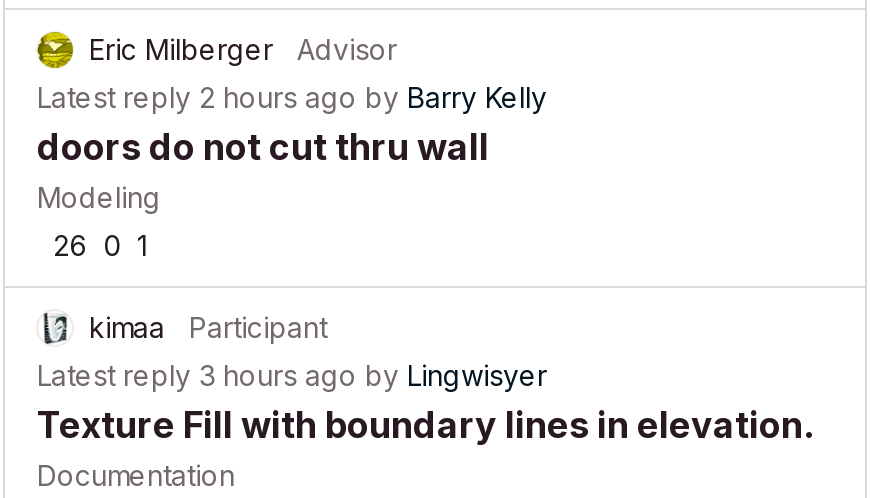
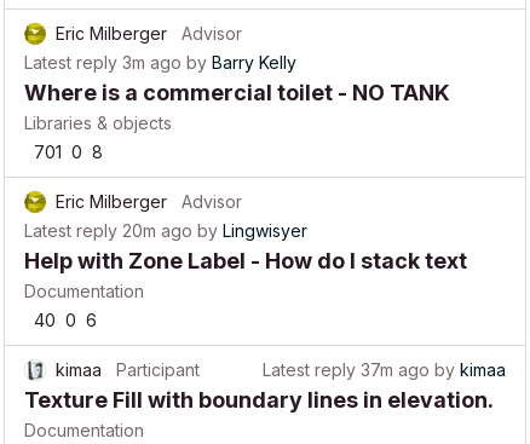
- Latest reply 2 hours ago by Barry Kelly
- doors do not cut thru wall
- Modeling
- 26 0 1
+ Latest reply 3m ago by Barry Kelly
+ Where is a commercial toilet - NO TANK
+ Libraries & objects
+ 701 0 8
+ Eric Milberger
+ Advisor
+ Latest reply 20m ago by Lingwisyer
+ Help with Zone Label - How do I stack text
+ Documentation
+ 40 0 6

moved down: kimaa | Participant

- Latest reply 3 hours ago by Lingwisyer
+ Latest reply 37m ago by kimaa
